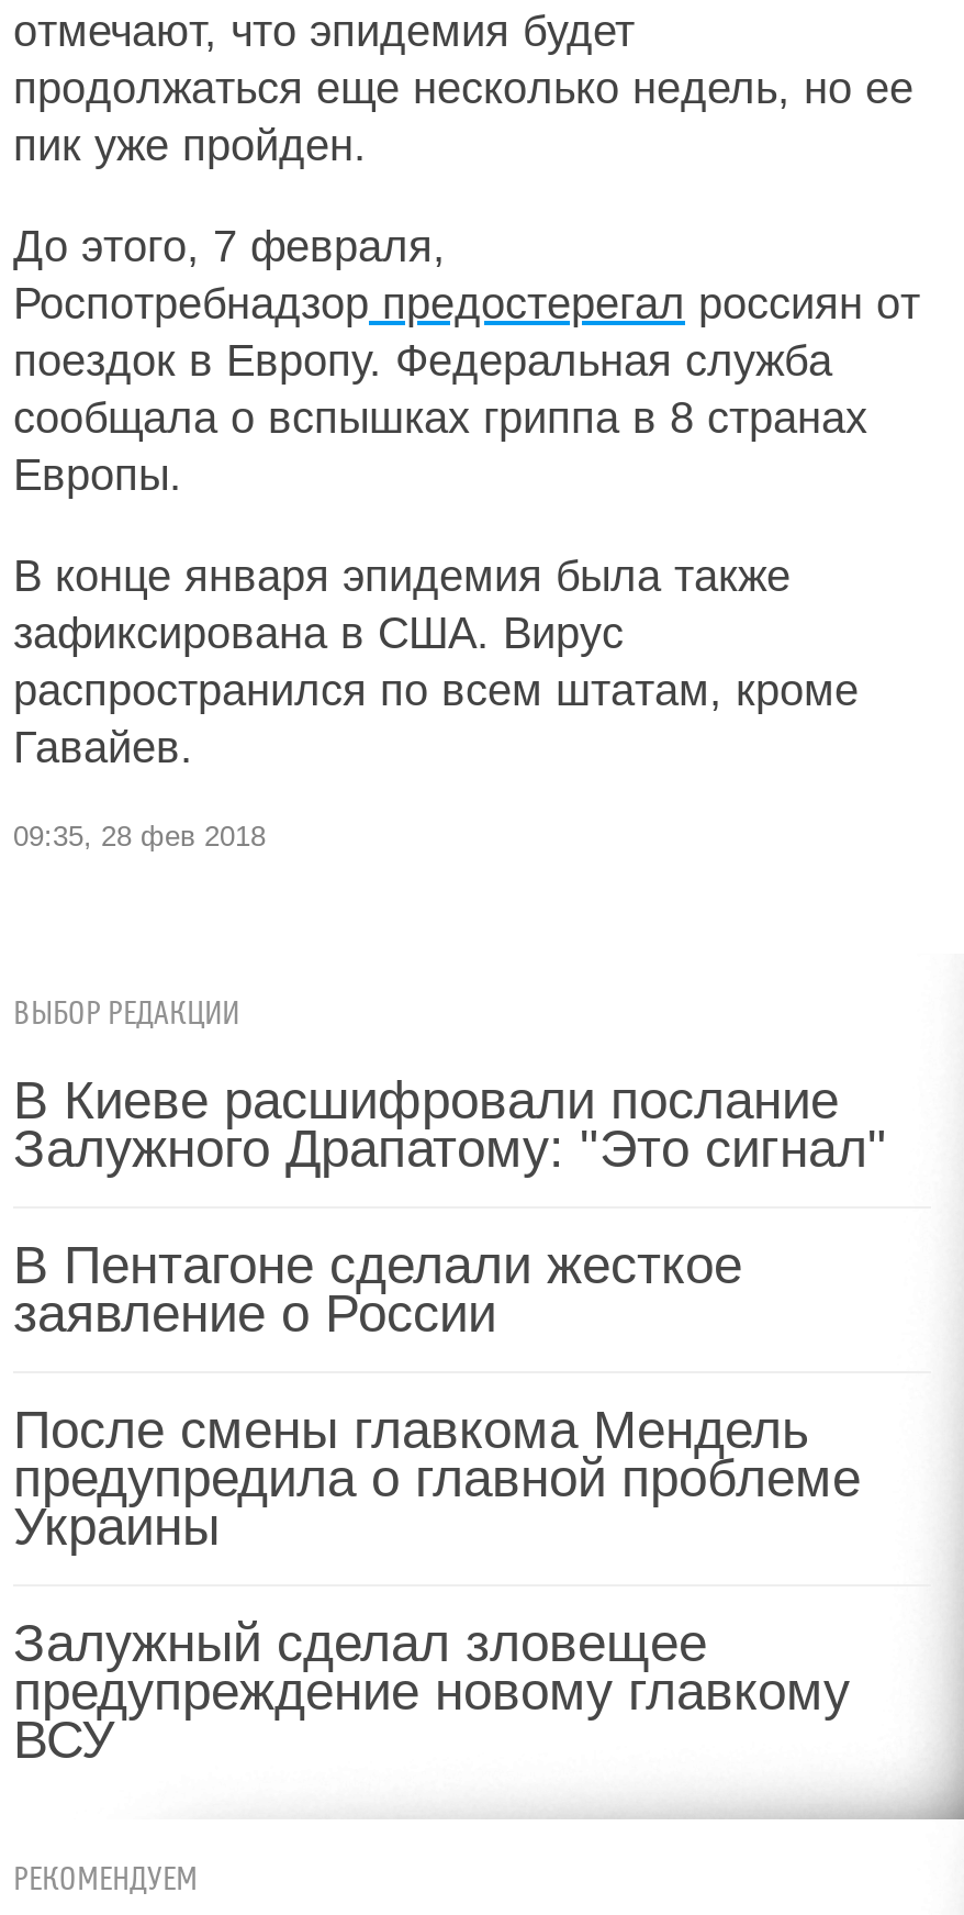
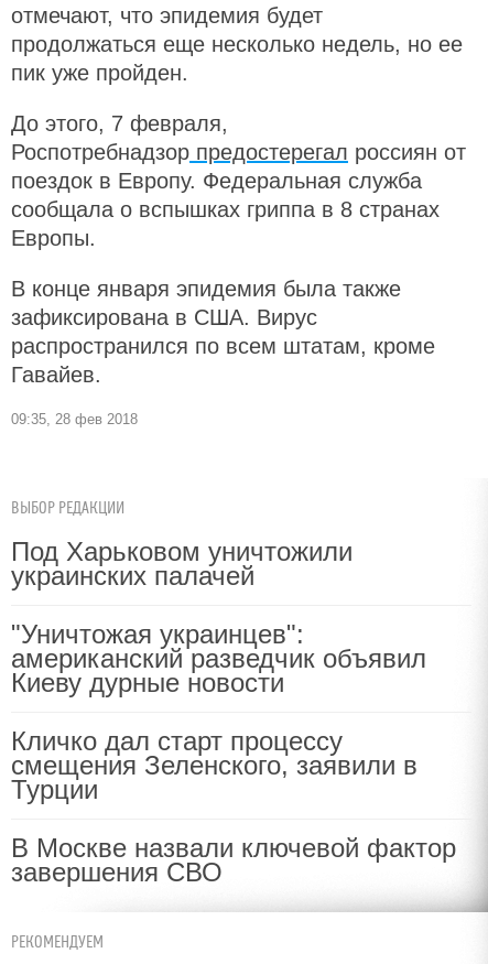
- В Киеве расшифровали послание
- Залужного Драпатому: "Это сигнал"
+ Под Харьковом уничтожили
+ украинских палачей

- В Пентагоне сделали жесткое
- заявление о России
+ "Уничтожая украинцев":
+ американский разведчик объявил
+ Киеву дурные новости

- После смены главкома Мендель
- предупредила о главной проблеме
- Украины
+ Кличко дал старт процессу
+ смещения Зеленского, заявили в
+ Турции

- Залужный сделал зловещее
- предупреждение новому главкому
- ВСУ
+ В Москве назвали ключевой фактор
+ завершения СВО
